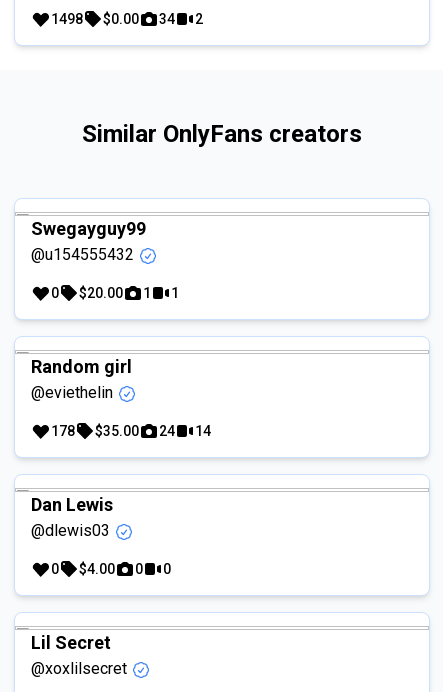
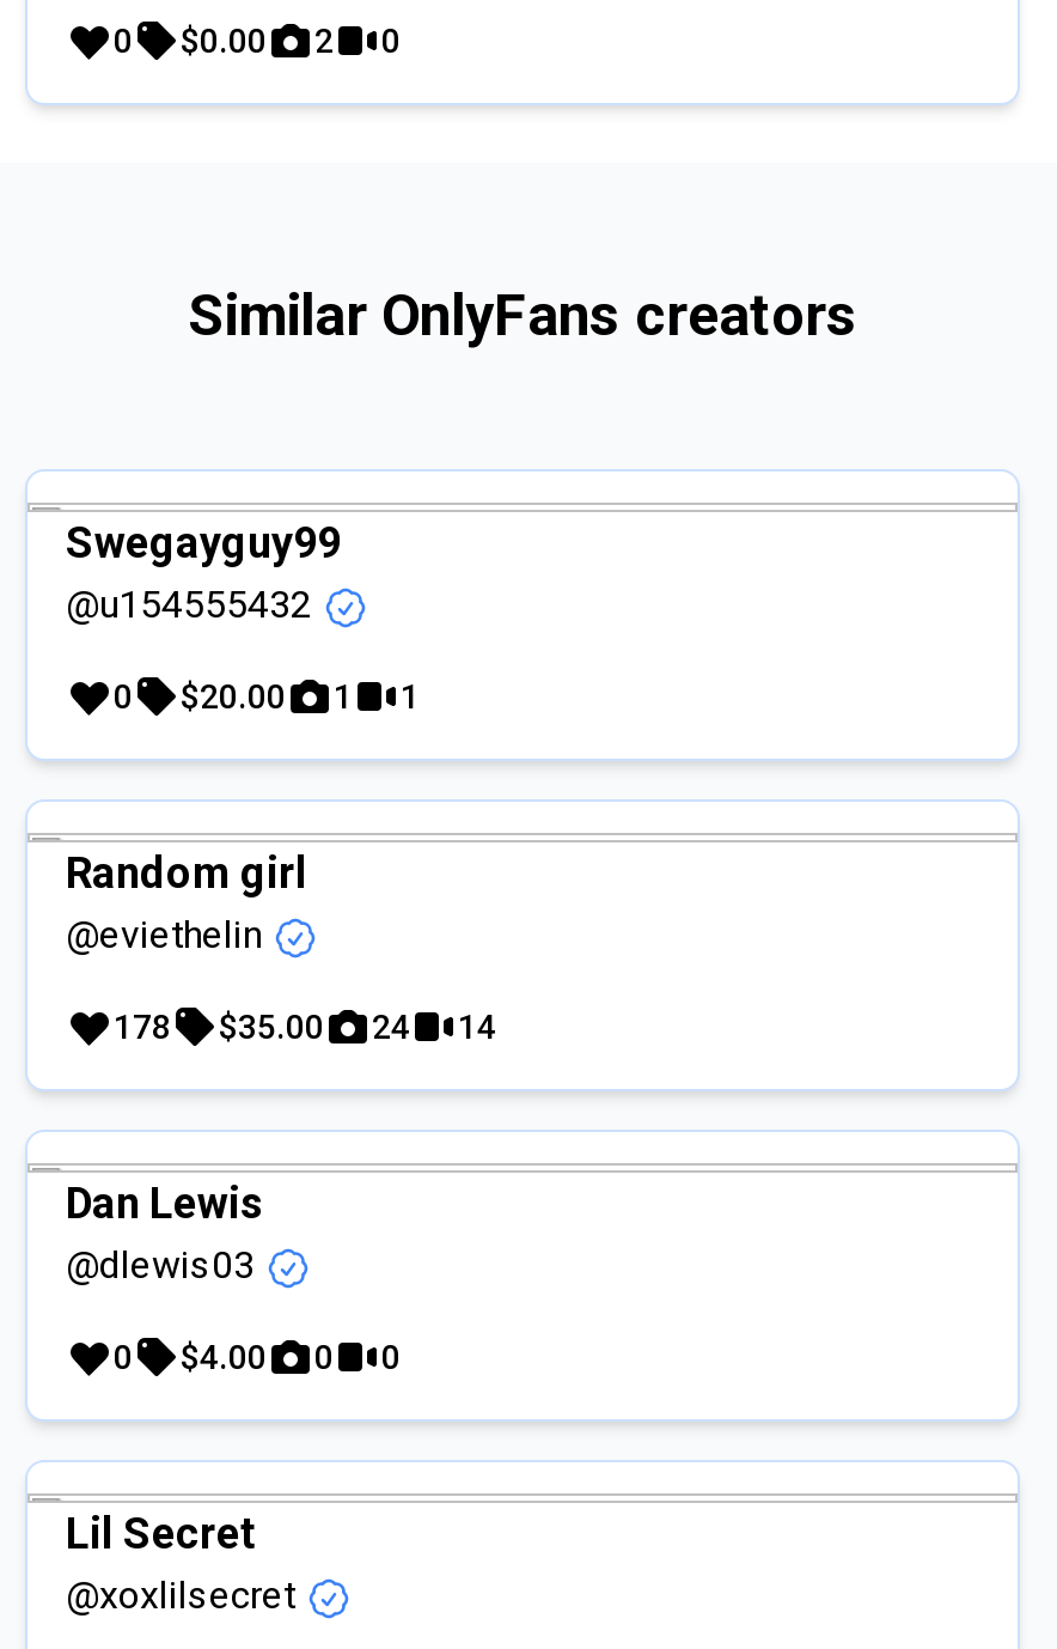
- 1498
+ 0

- 34

+ 0
